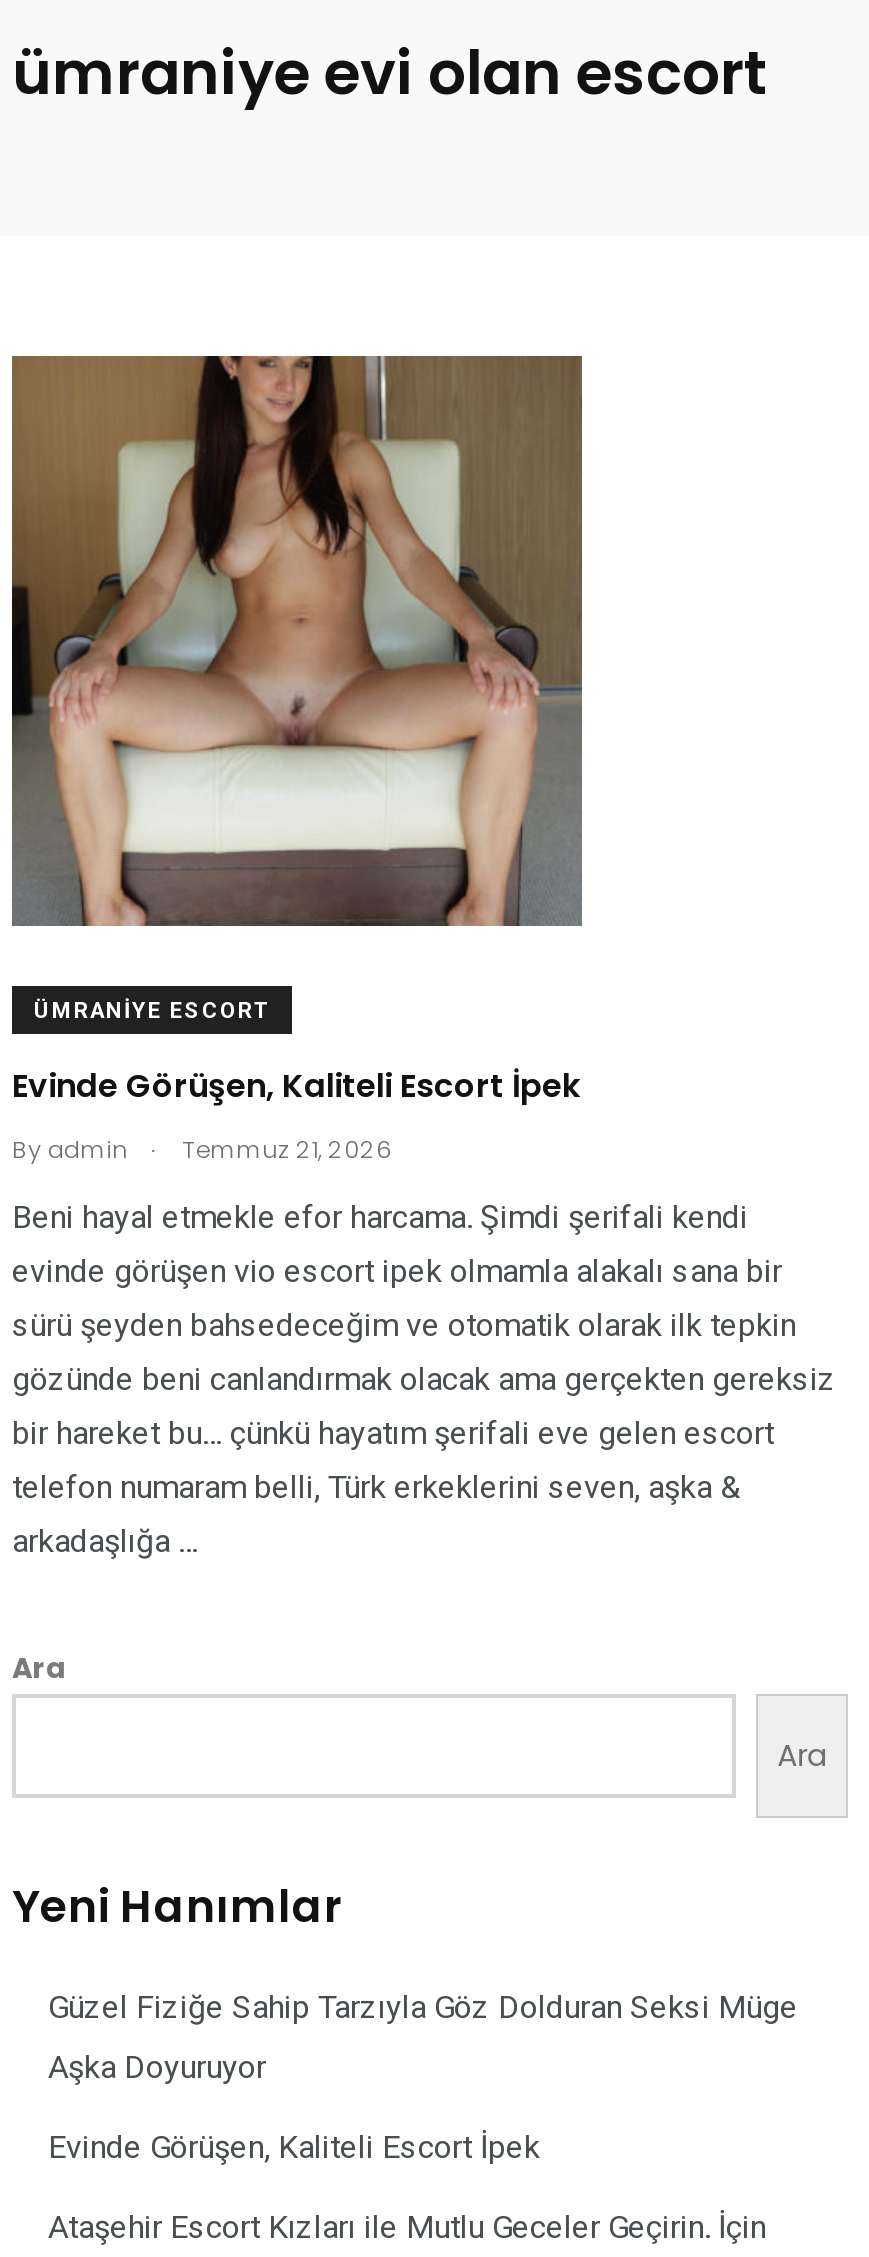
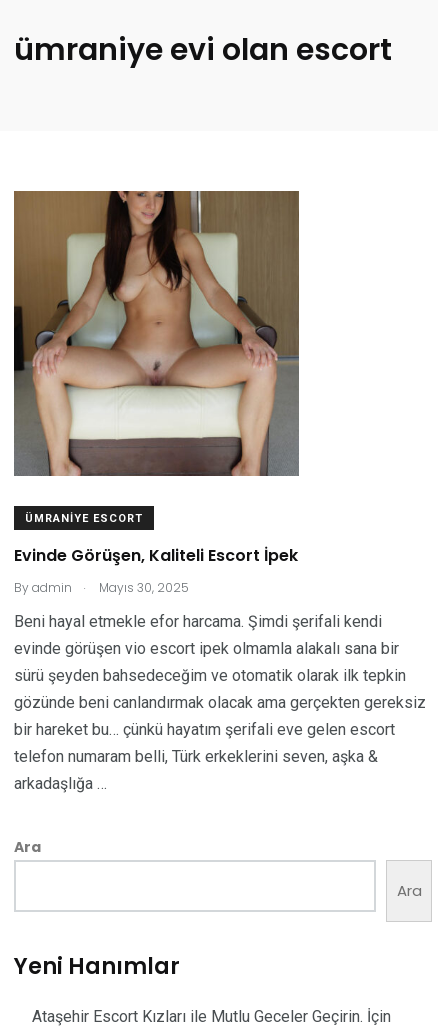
- By admin Temmuz 21, 2026
+ By admin Mayıs 30, 2025

- Güzel Fiziğe Sahip Tarzıyla Göz Dolduran Seksi Müge
- Aşka Doyuruyor
- Evinde Görüşen, Kaliteli Escort İpek
